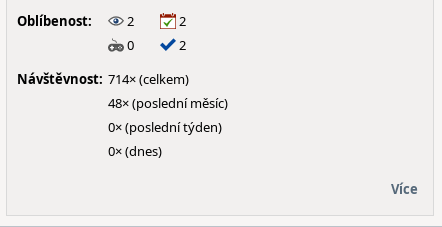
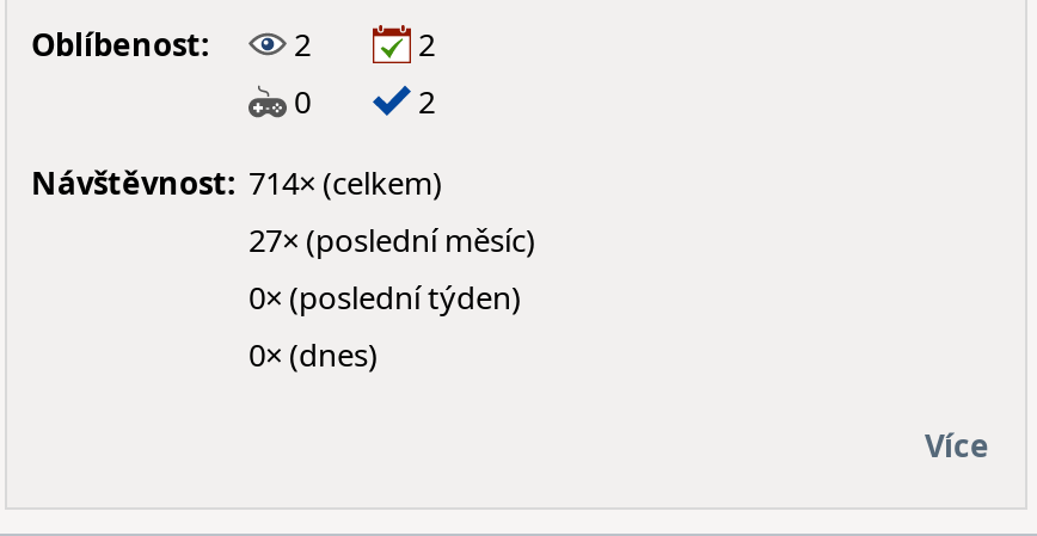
- 48× (poslední měsíc)
+ 27× (poslední měsíc)
